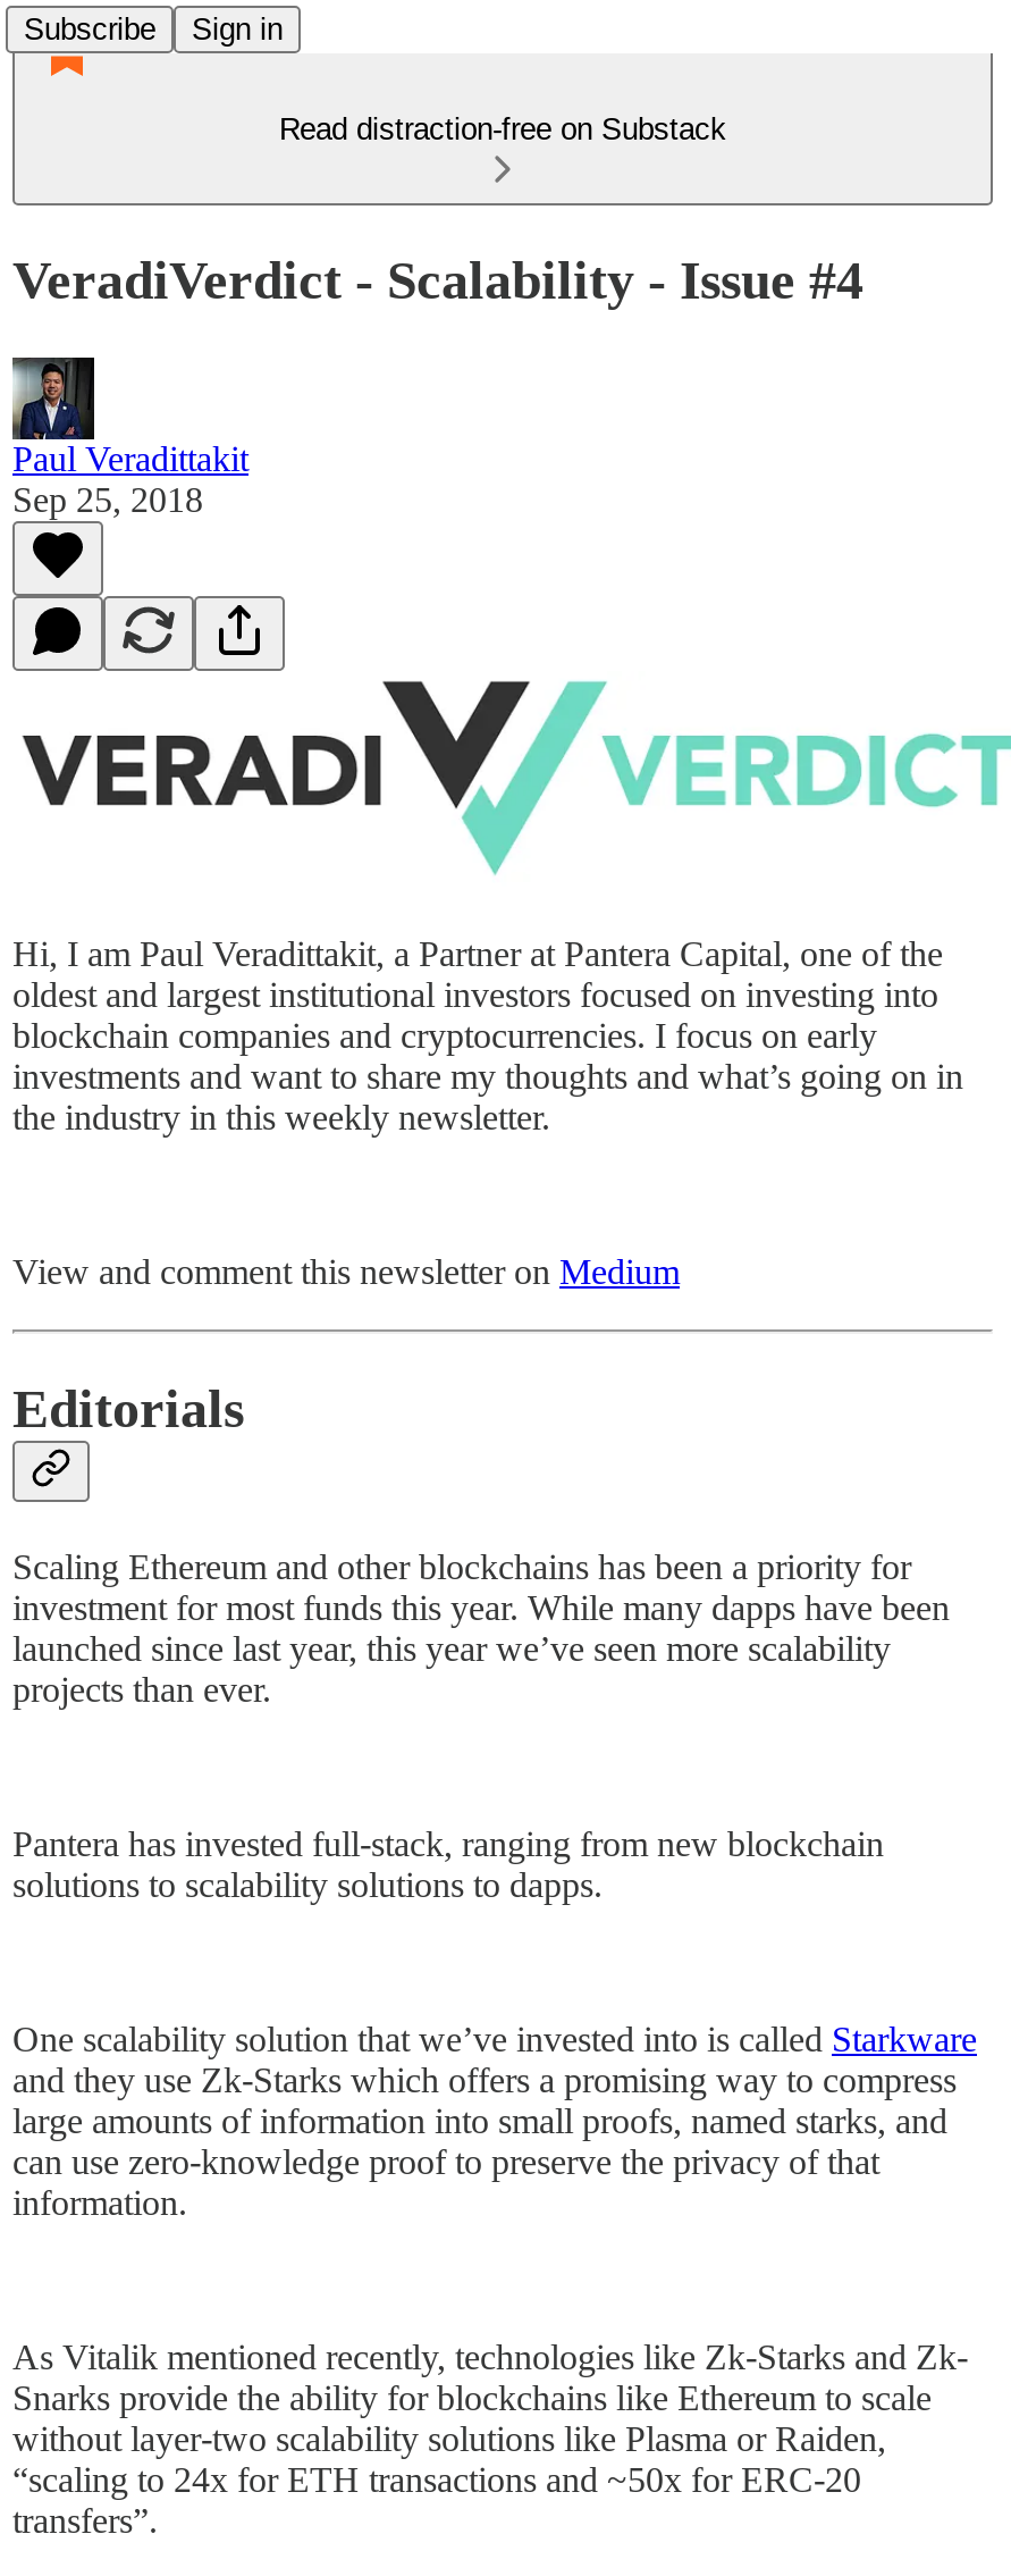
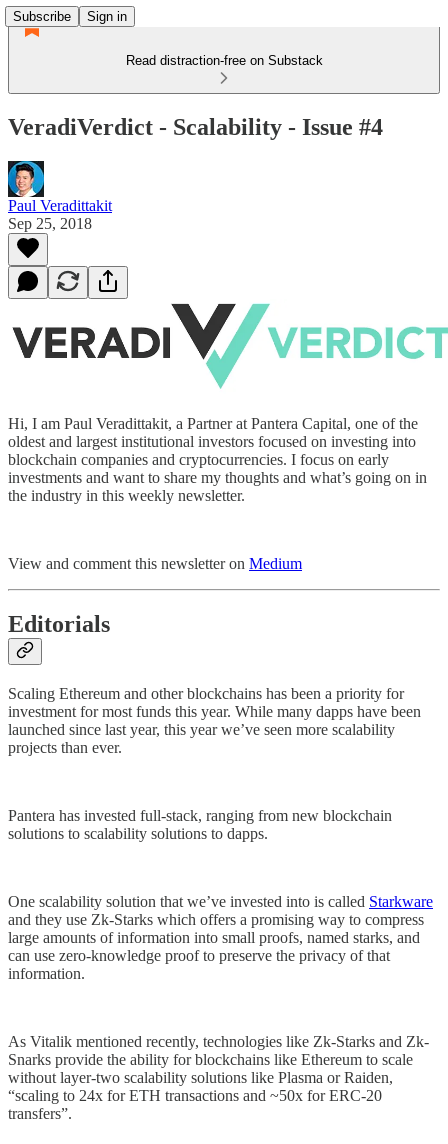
- [image]
+ [image]
